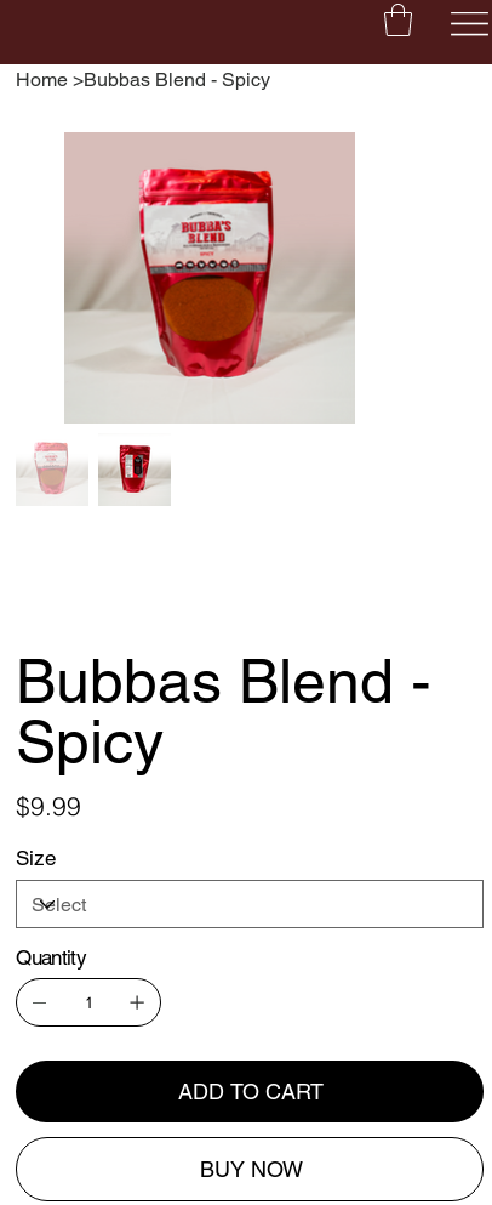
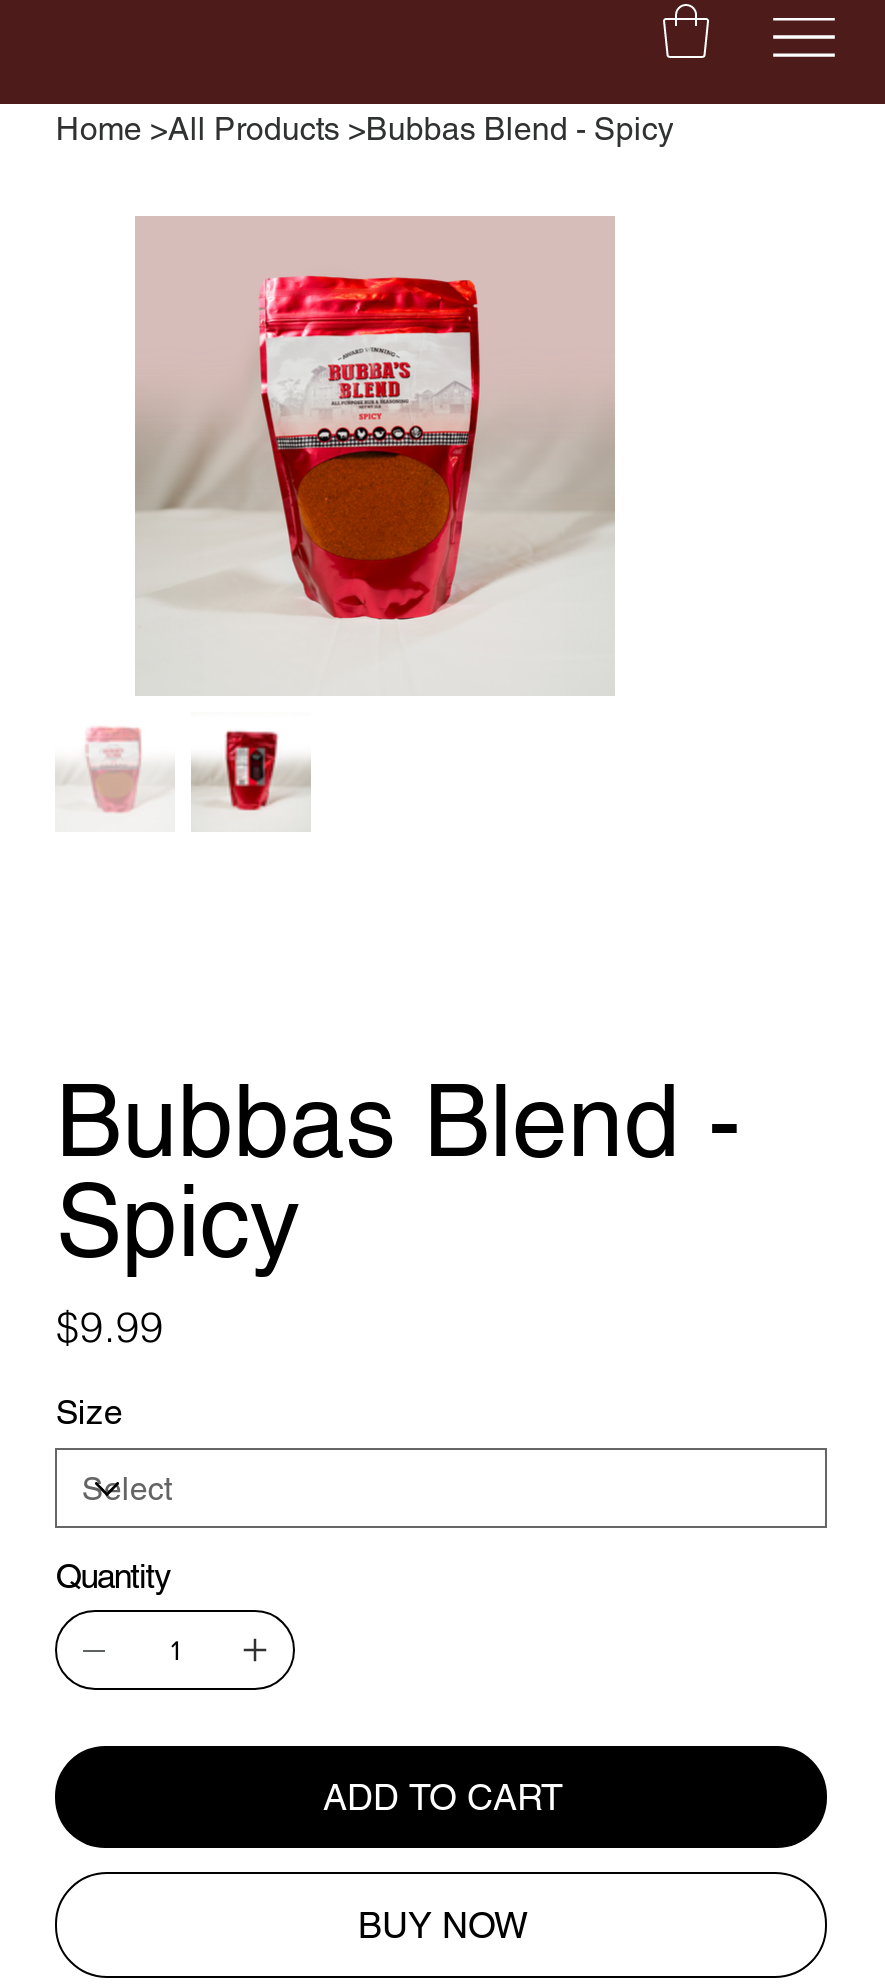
- Home >Bubbas Blend - Spicy
+ Home >All Products >Bubbas Blend - Spicy
